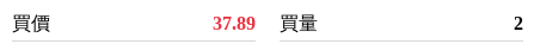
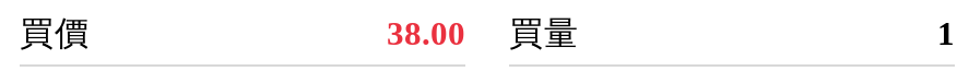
- 37.89 買量
+ 38.00 買量

- 2
+ 1
